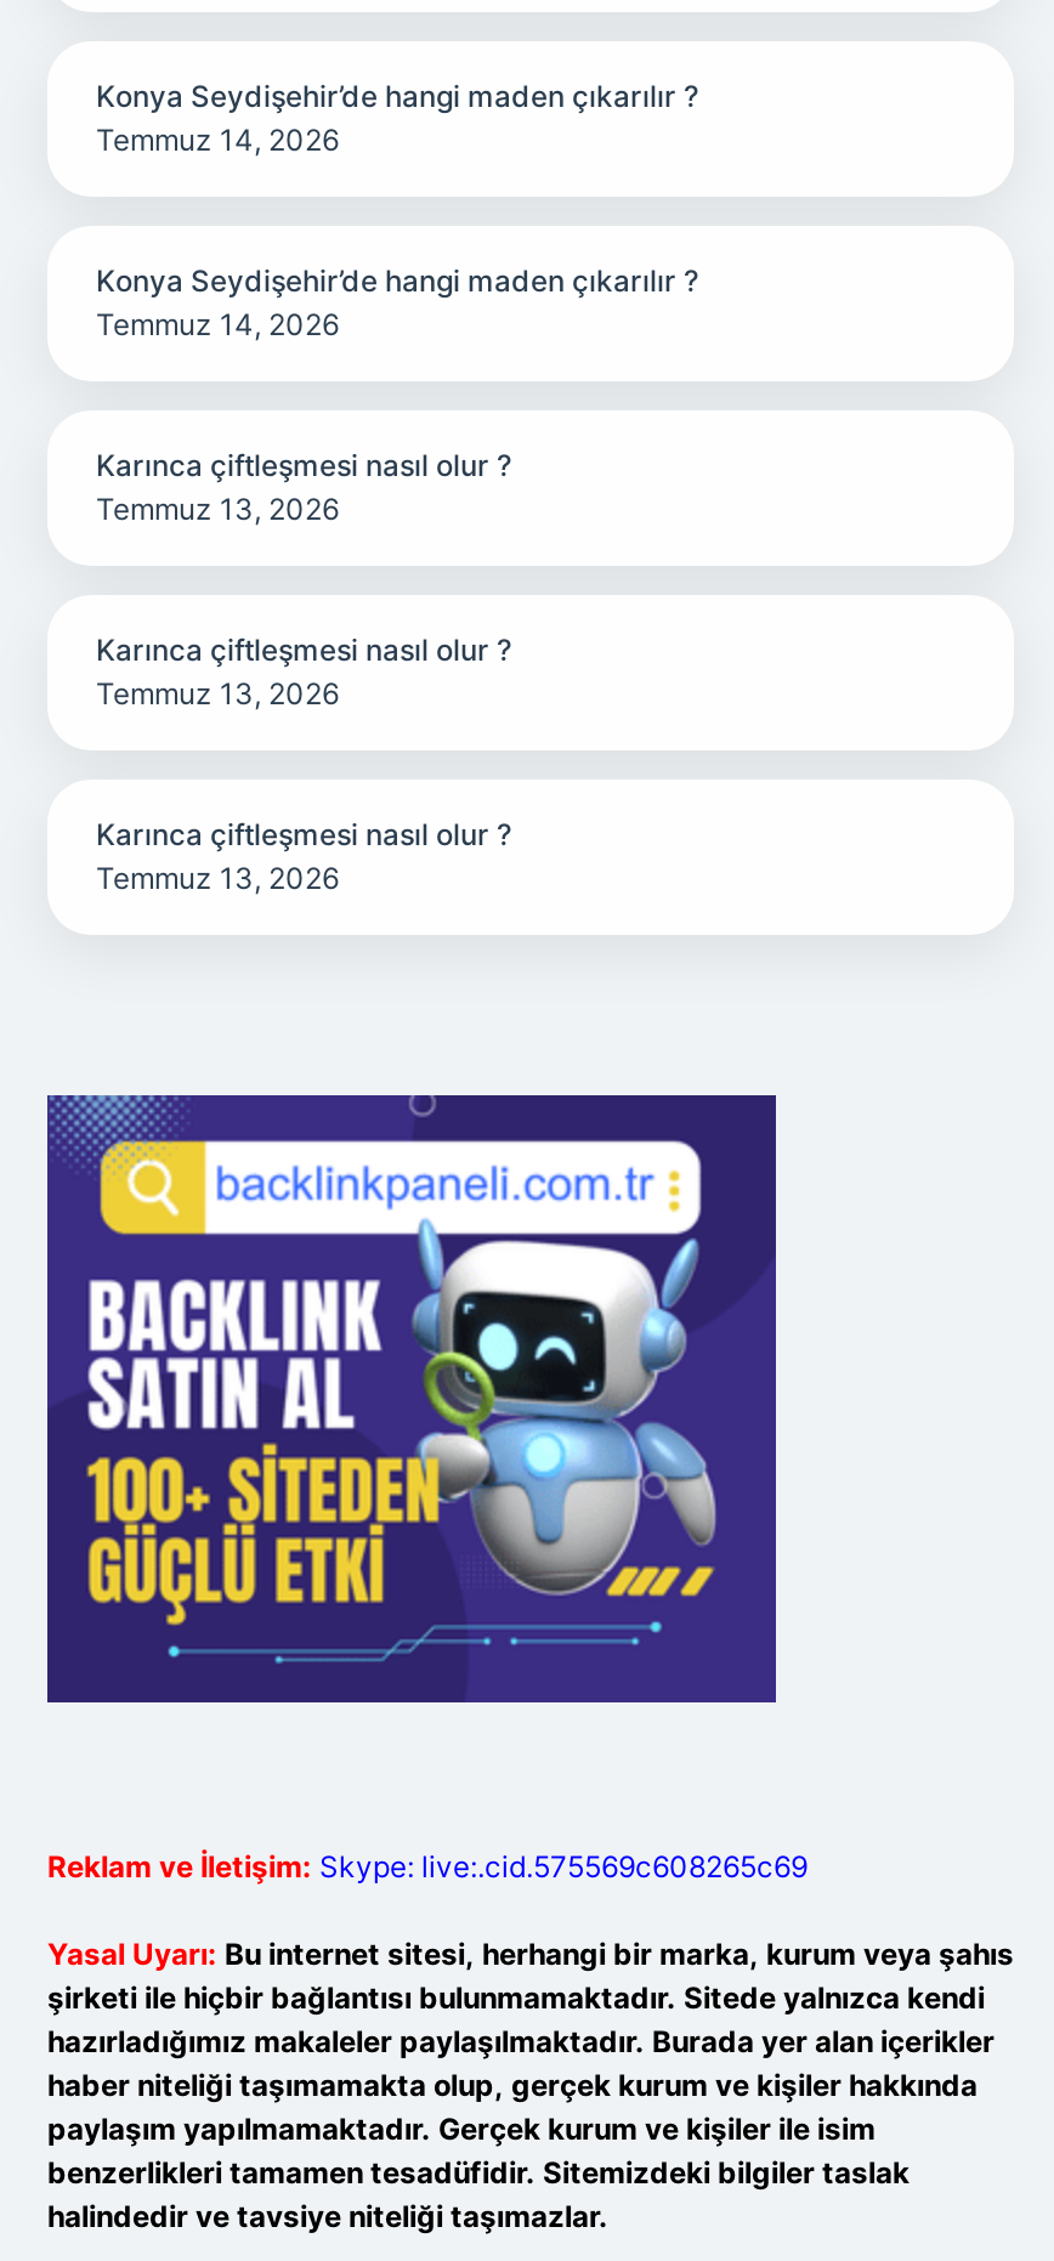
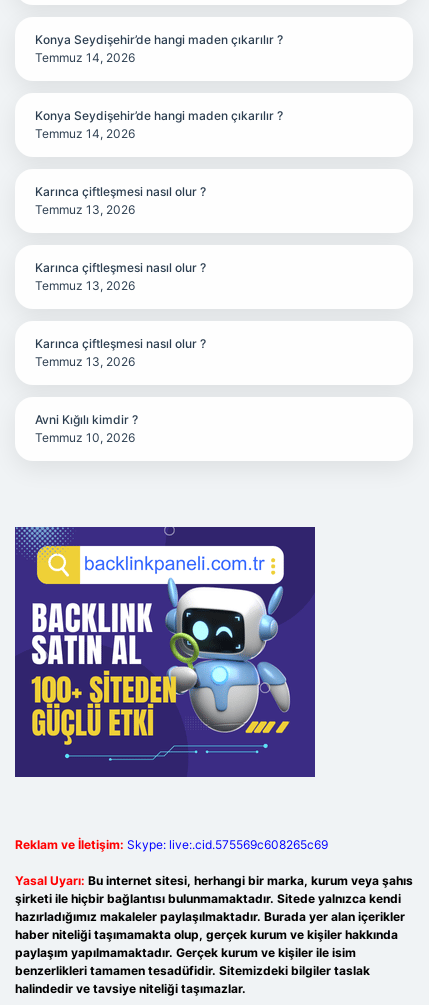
+ Avni Kığılı kimdir ?
+ Temmuz 10, 2026
